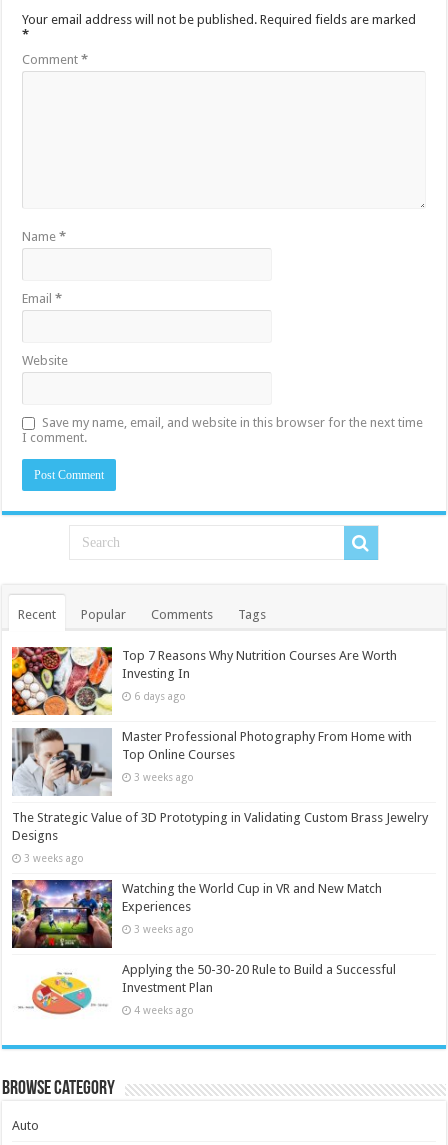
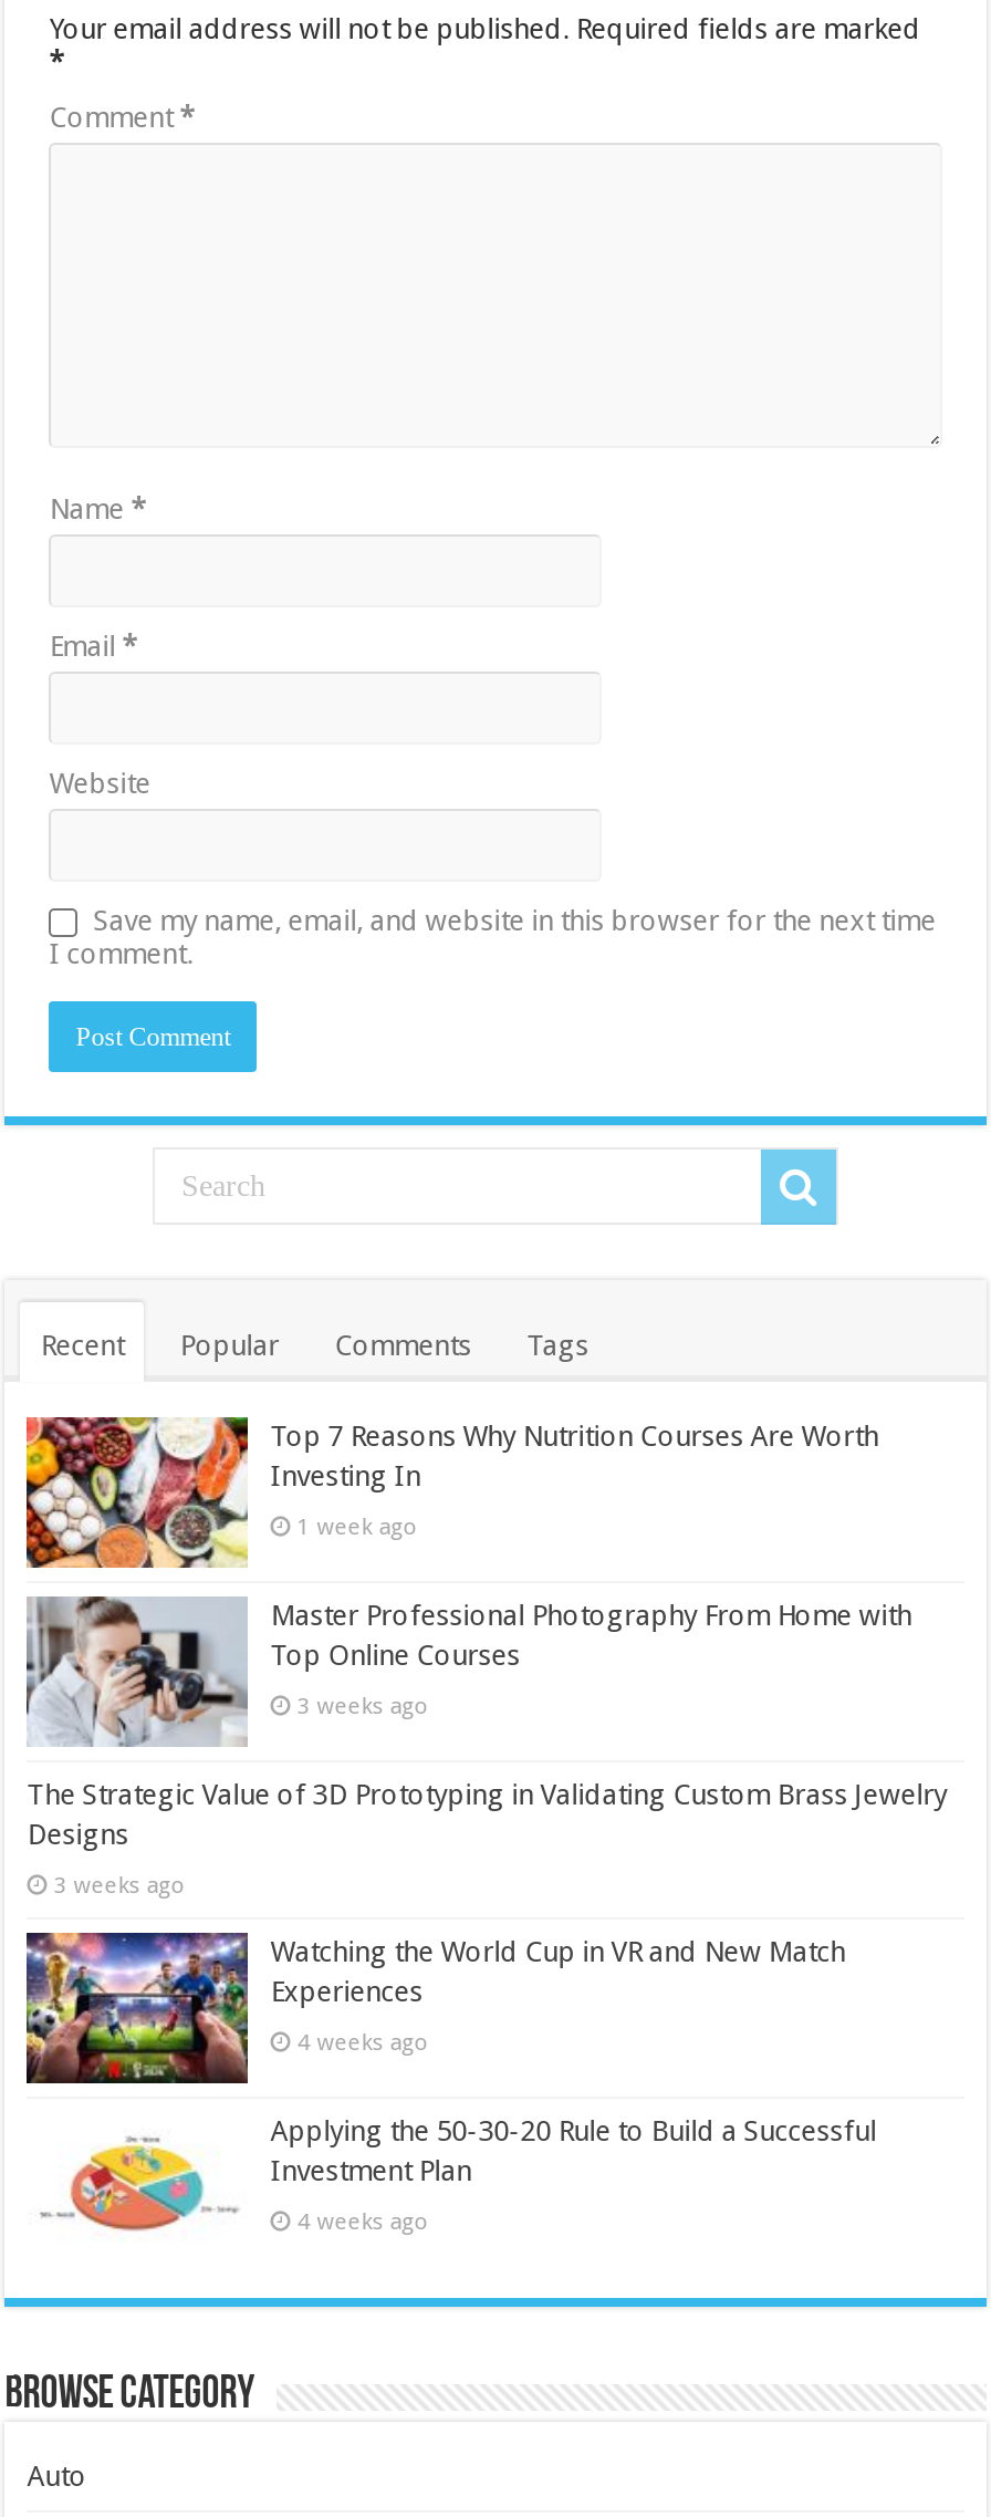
- 6 days ago
+ 1 week ago

- 3 weeks ago
+ 4 weeks ago
